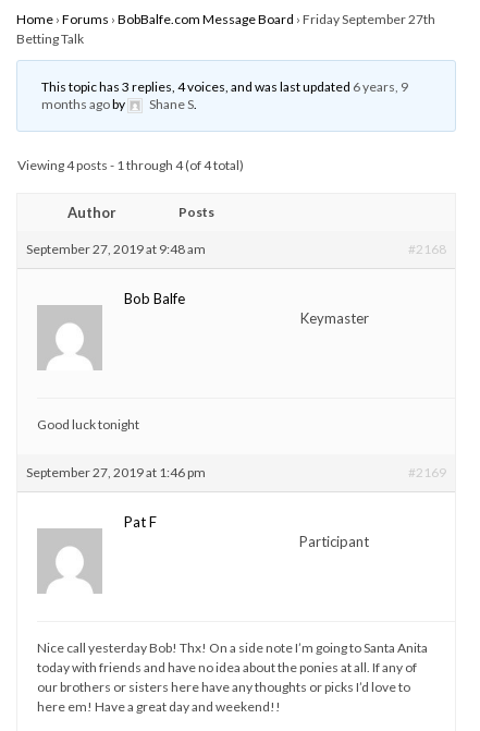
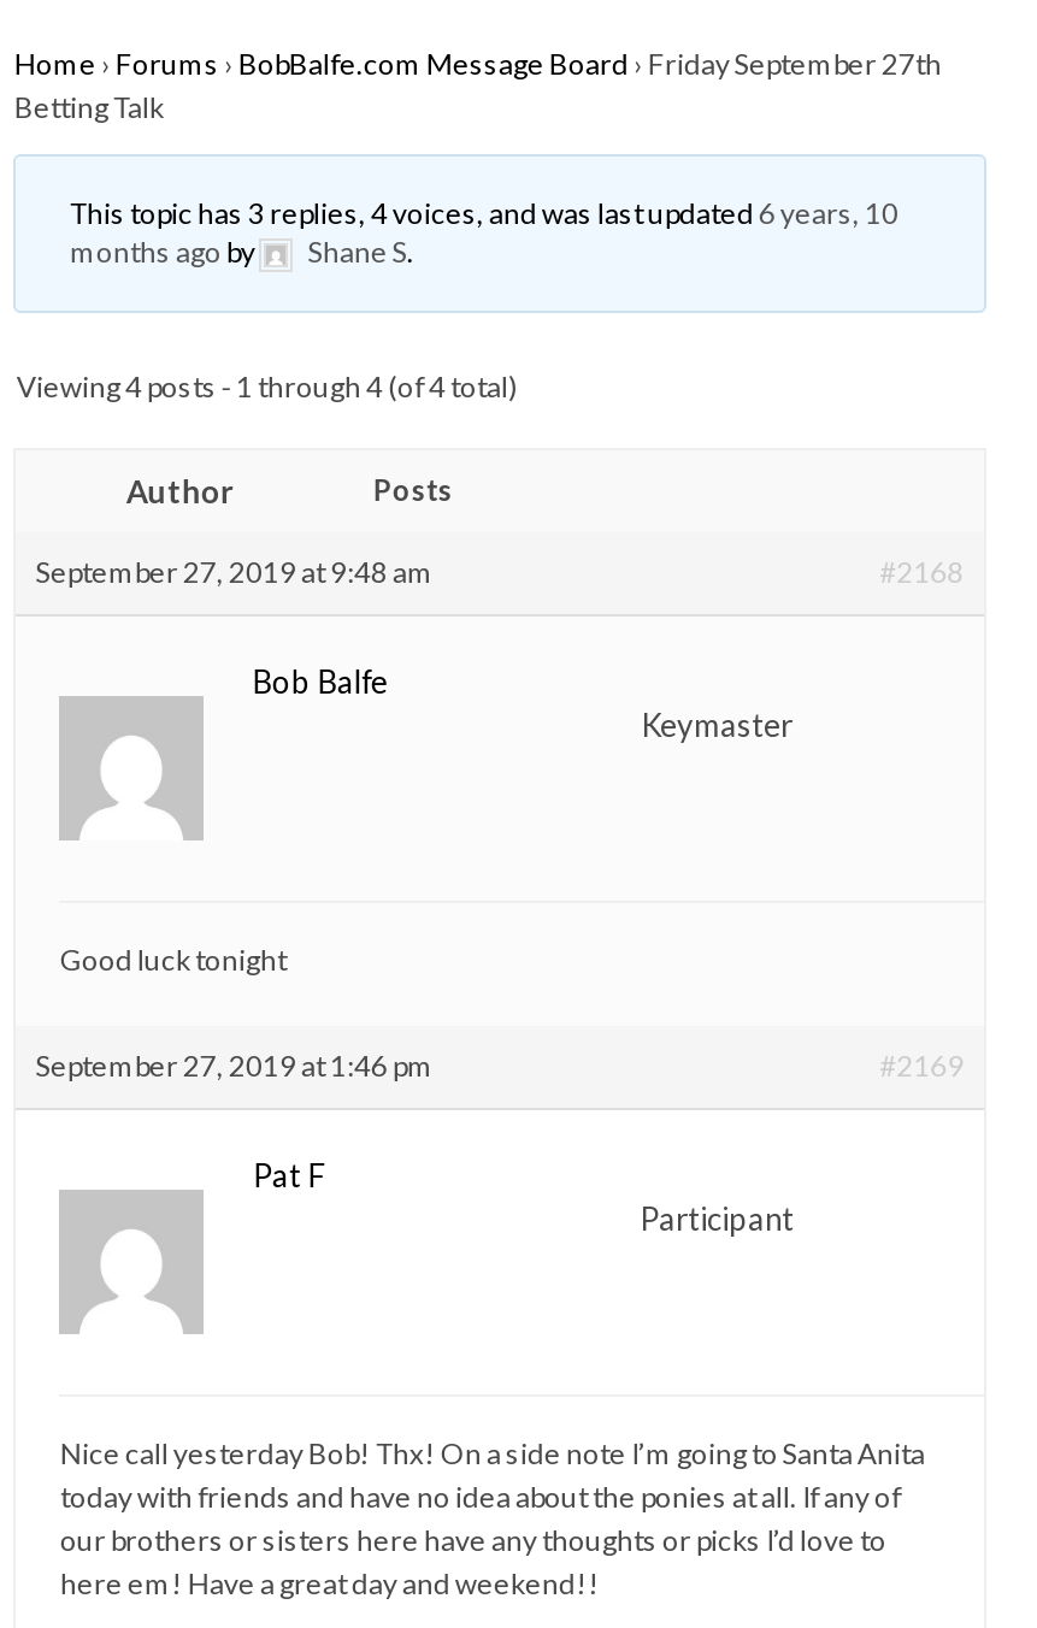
- This topic has 3 replies, 4 voices, and was last updated 6 years, 9
+ This topic has 3 replies, 4 voices, and was last updated 6 years, 10
